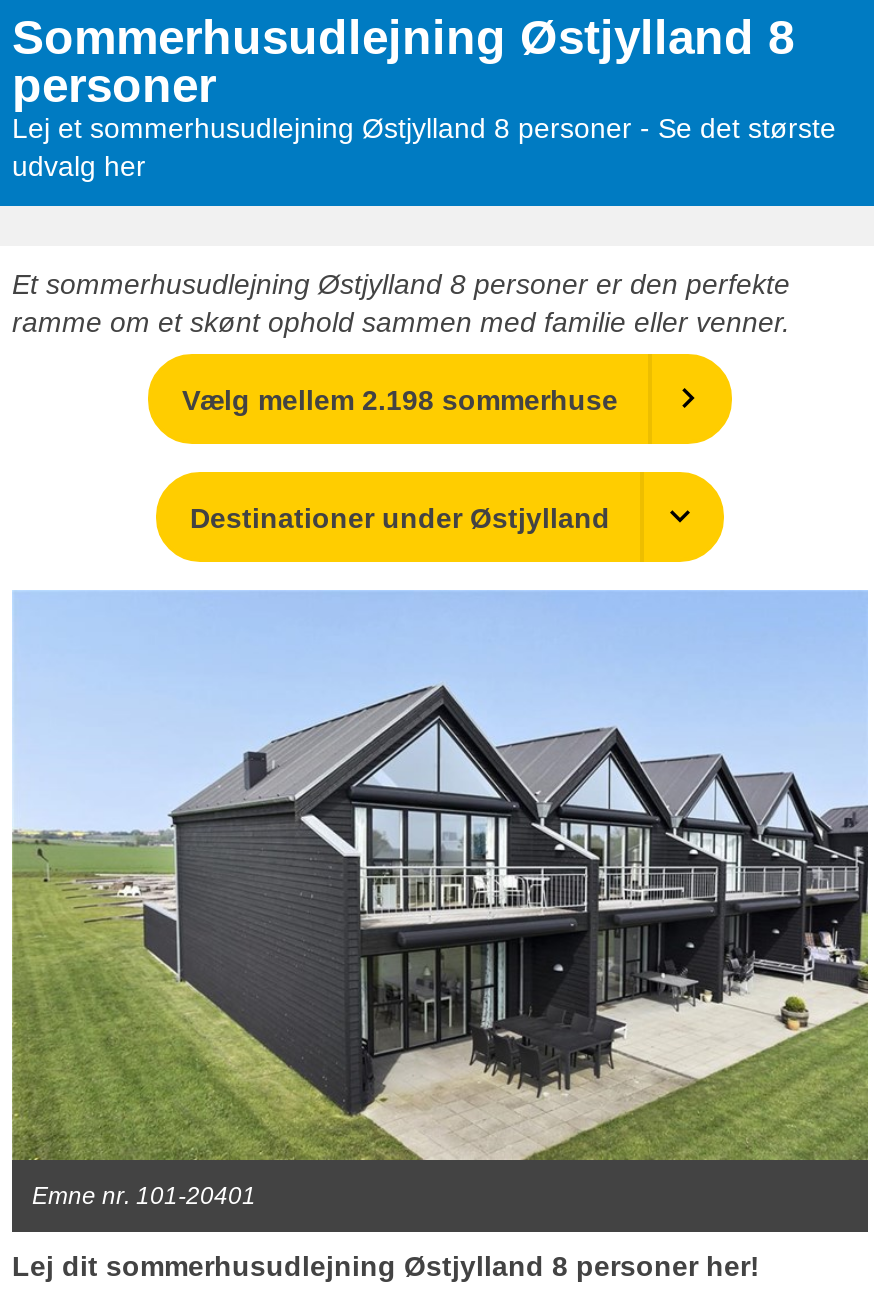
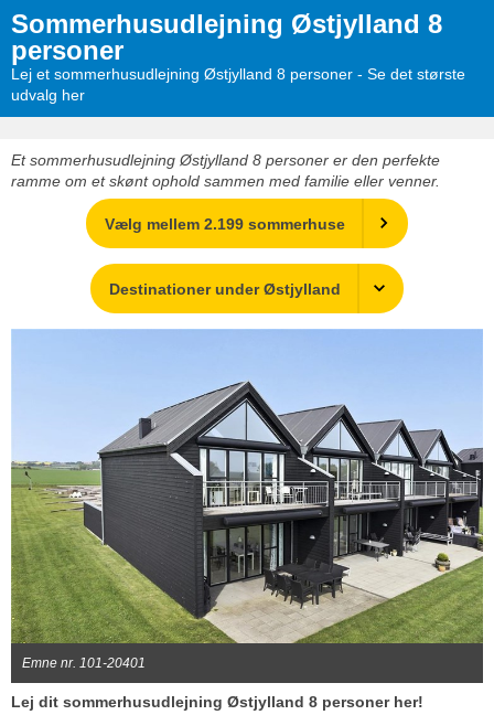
- Vælg mellem 2.198 sommerhuse
+ Vælg mellem 2.199 sommerhuse
